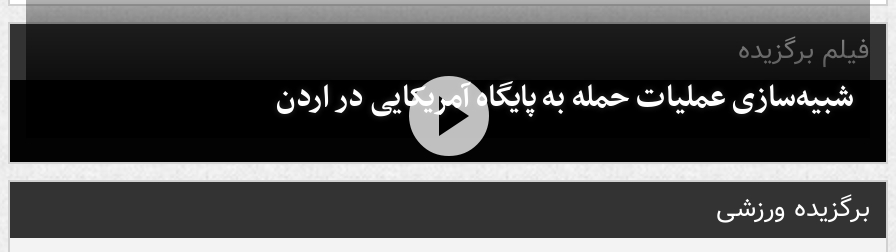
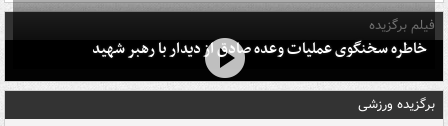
- شبیه‌سازی عملیات حمله به پایگاه آمریکایی در اردن
+ خاطره سخنگوی عملیات وعده صادق از دیدار با رهبر شهید
